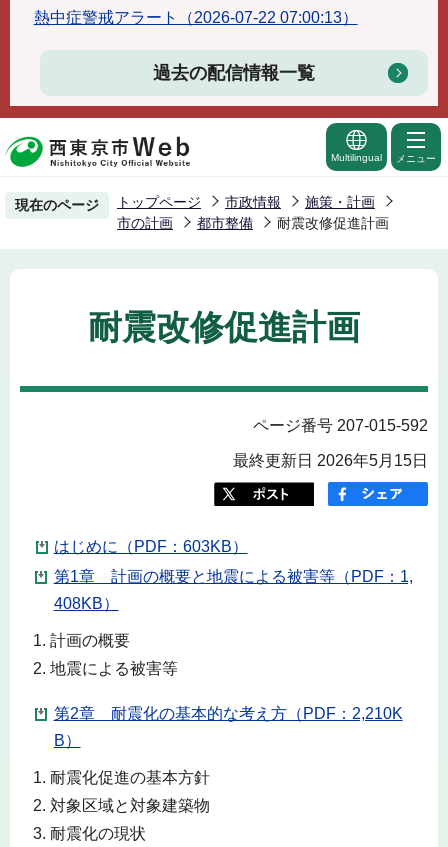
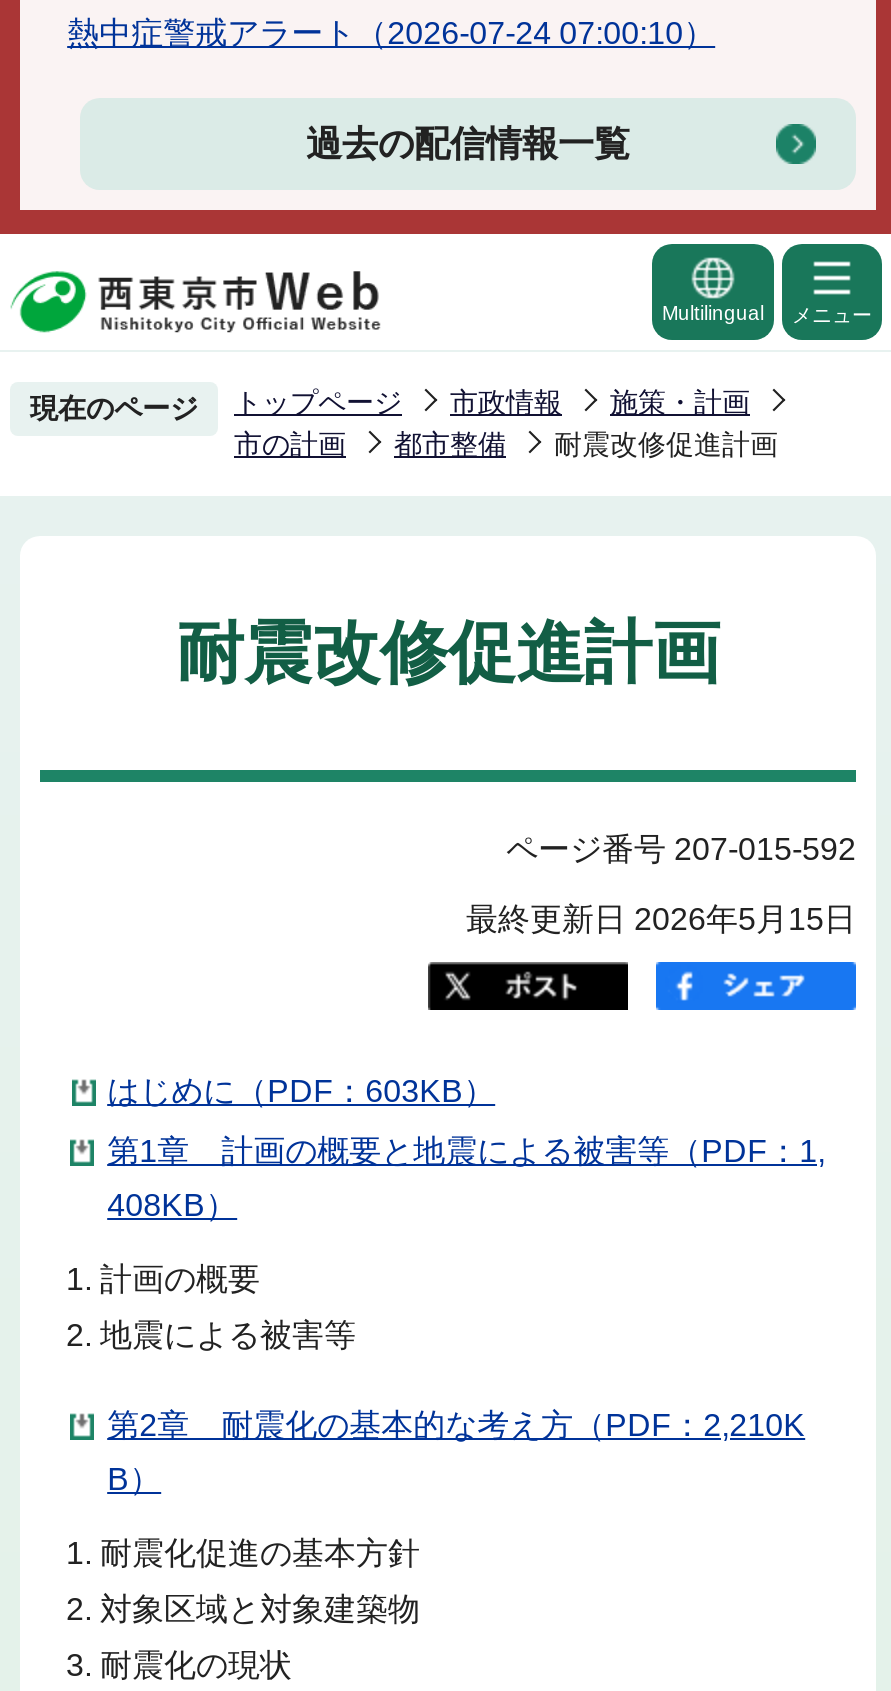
- 熱中症警戒アラート（2026-07-22 07:00:13）
+ 熱中症警戒アラート（2026-07-24 07:00:10）
